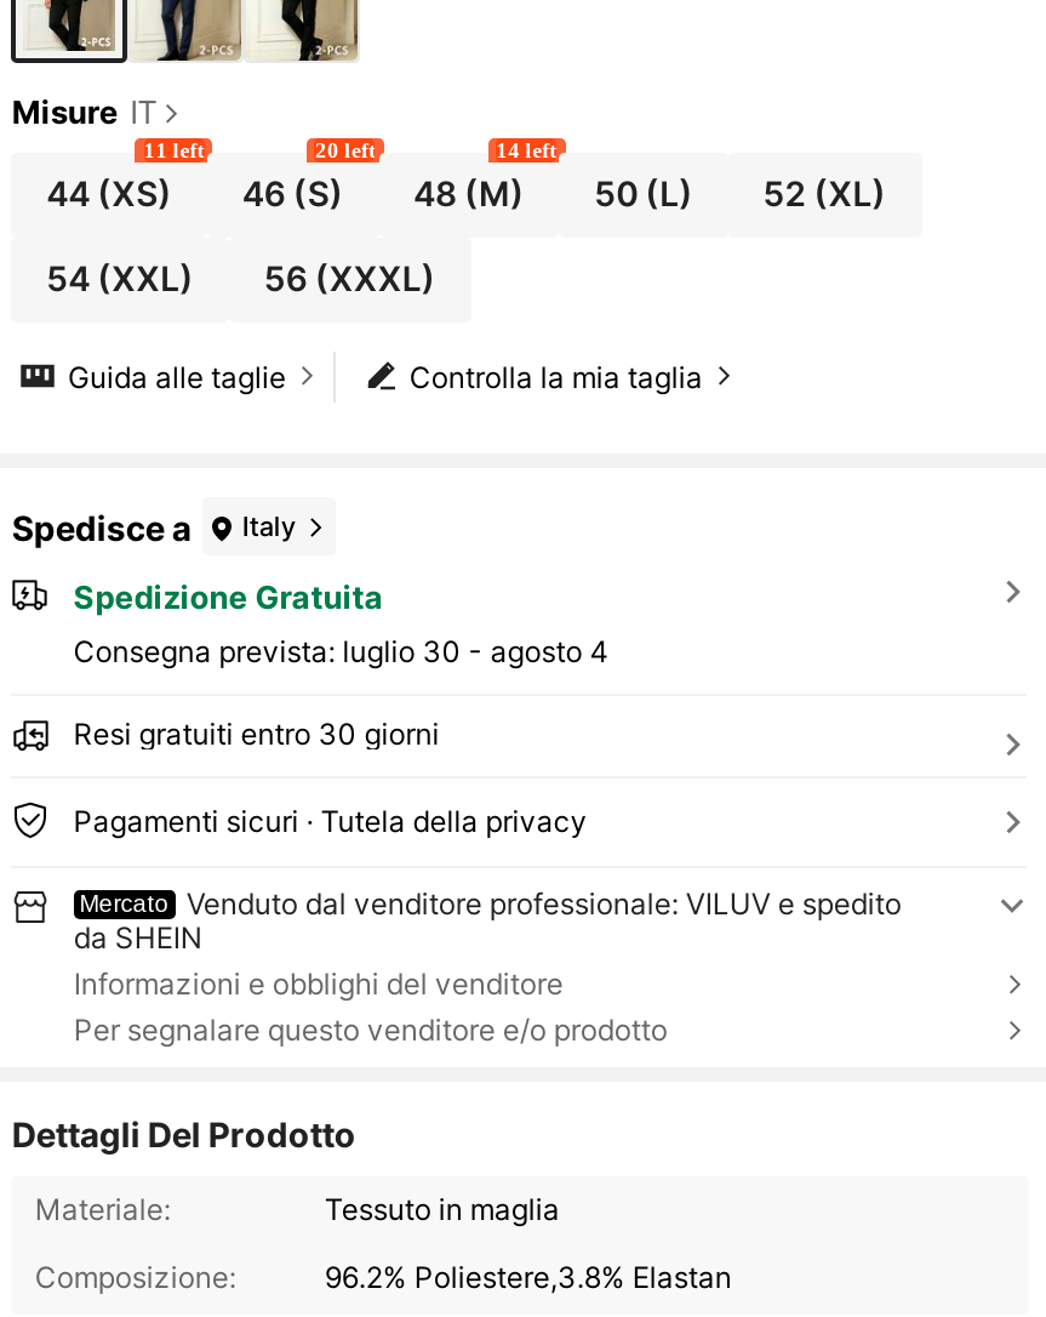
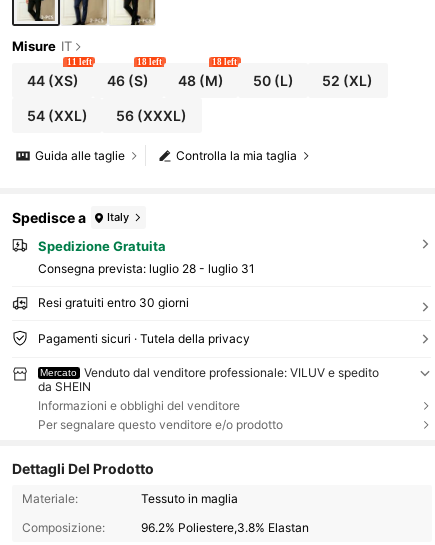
- 20 left
+ 18 left

- 14 left
+ 18 left

- Consegna prevista: luglio 30 - agosto 4
+ Consegna prevista: luglio 28 - luglio 31
